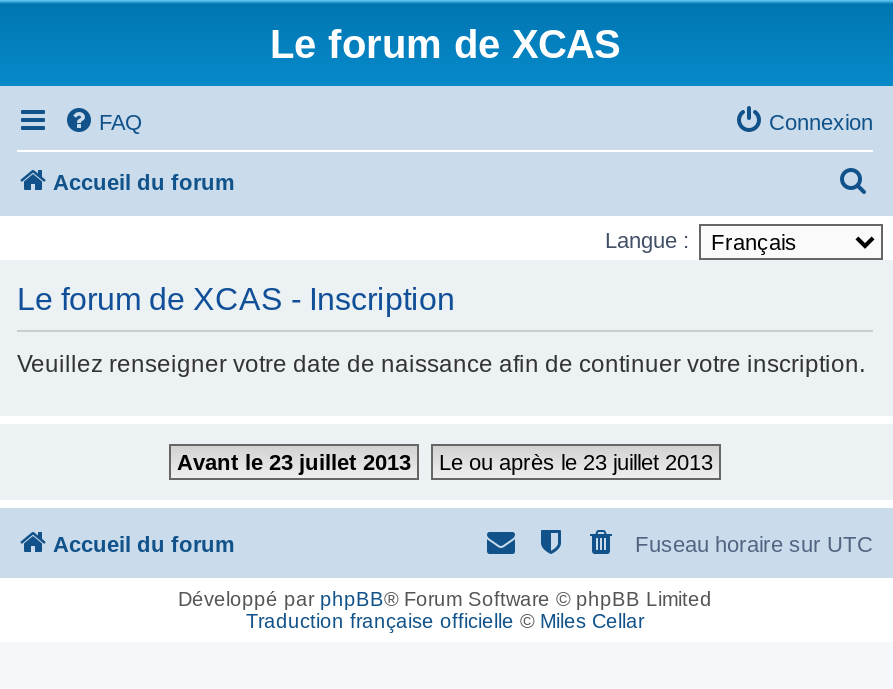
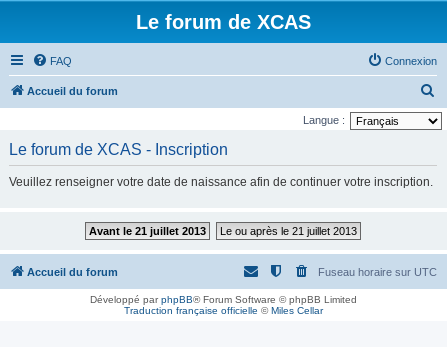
- Avant le 23 juillet 2013
+ Avant le 21 juillet 2013

- Le ou après le 23 juillet 2013
+ Le ou après le 21 juillet 2013
